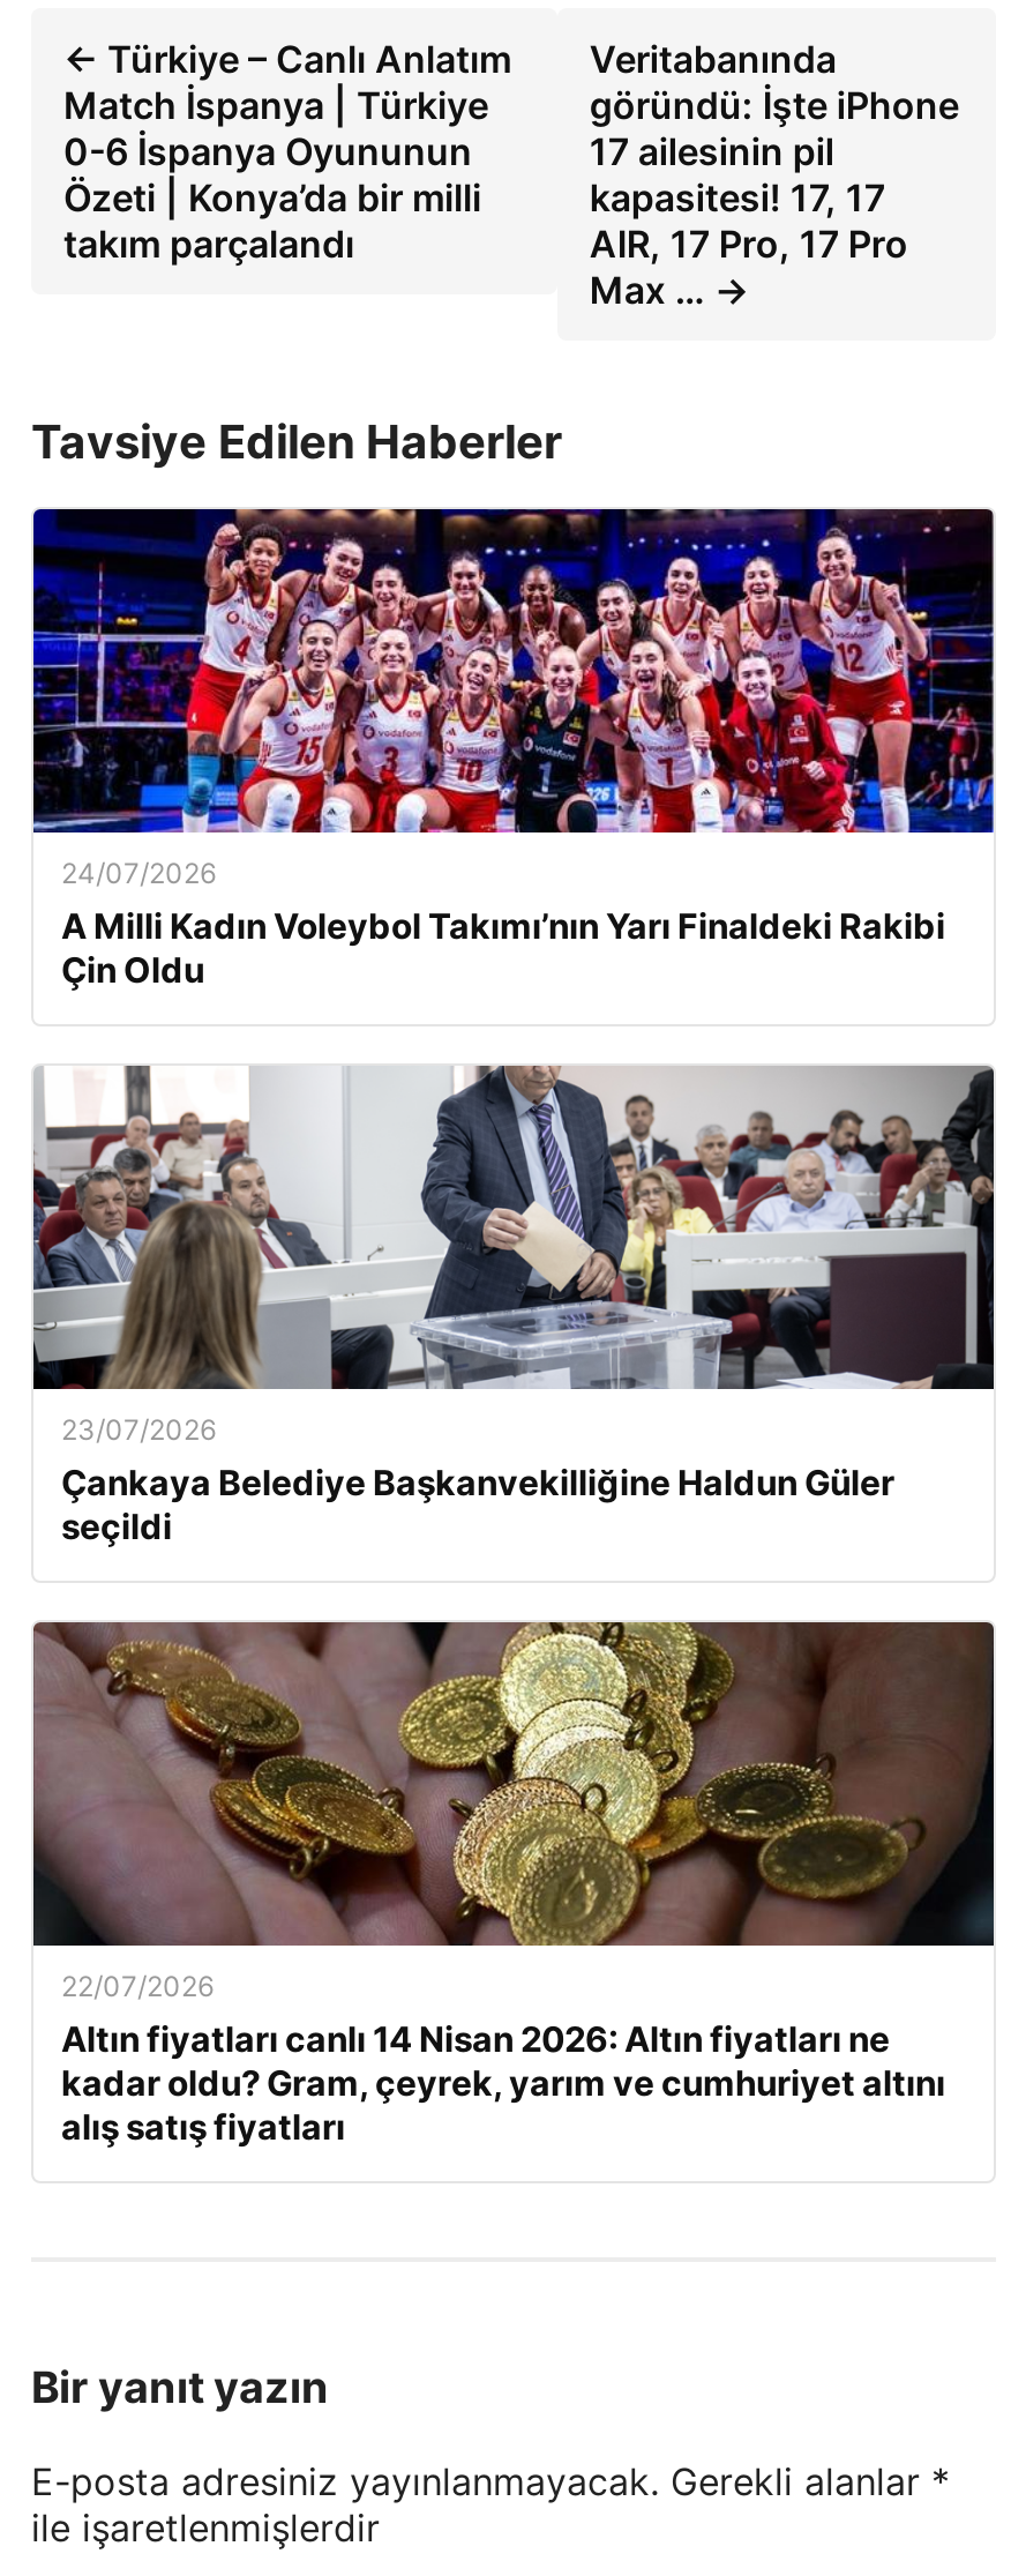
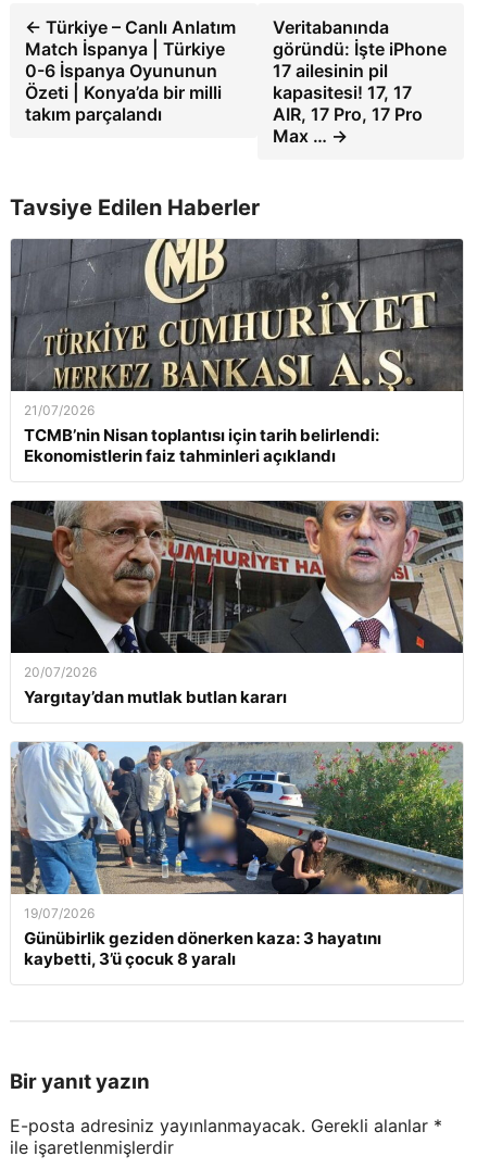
- [image]
- 24/07/2026
- A Milli Kadın Voleybol Takımı’nın Yarı Finaldeki Rakibi
- Çin Oldu
+ [image]
+ 21/07/2026
+ TCMB’nin Nisan toplantısı için tarih belirlendi:
+ Ekonomistlerin faiz tahminleri açıklandı

- [image]
- 23/07/2026
- Çankaya Belediye Başkanvekilliğine Haldun Güler
- seçildi
+ [image]
+ 20/07/2026
+ Yargıtay’dan mutlak butlan kararı

- [image]
- 22/07/2026
- Altın fiyatları canlı 14 Nisan 2026: Altın fiyatları ne
- kadar oldu? Gram, çeyrek, yarım ve cumhuriyet altını
- alış satış fiyatları
+ [image]
+ 19/07/2026
+ Günübirlik geziden dönerken kaza: 3 hayatını
+ kaybetti, 3’ü çocuk 8 yaralı
